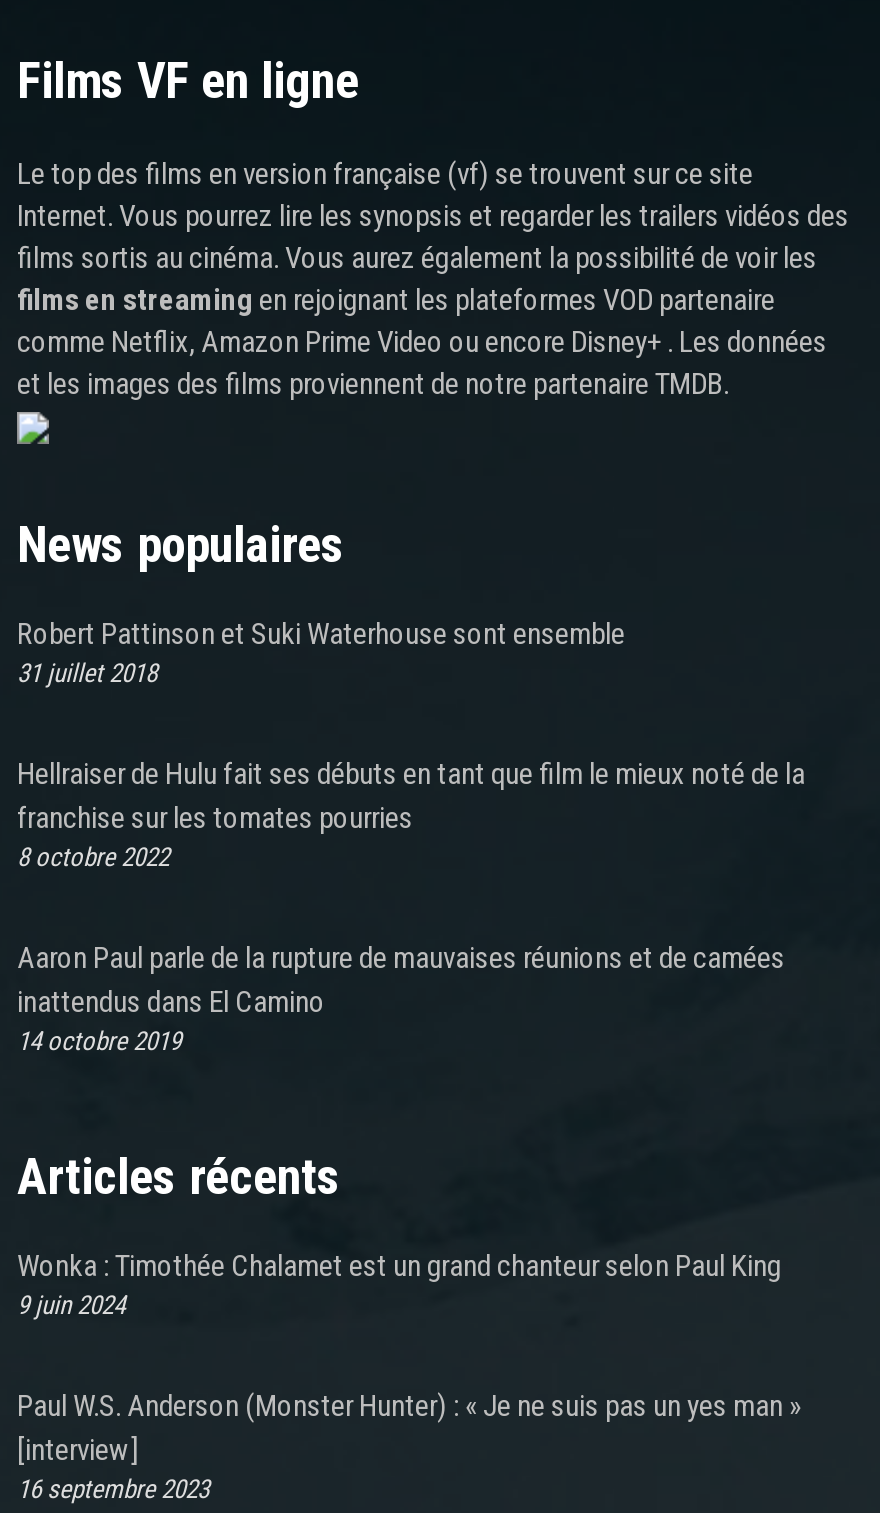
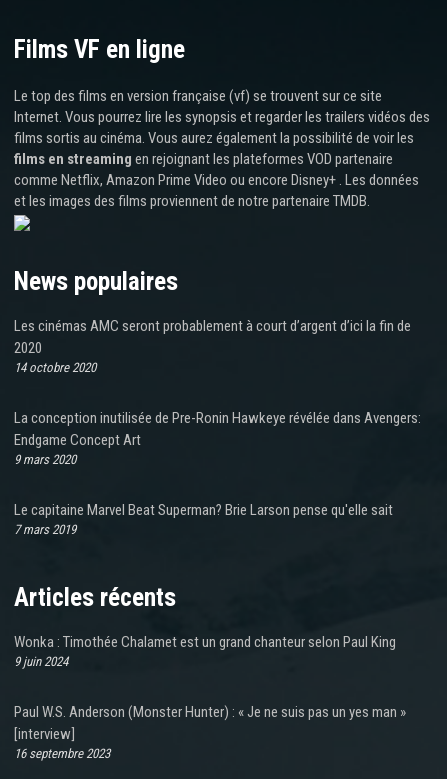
- Robert Pattinson et Suki Waterhouse sont ensemble
- 31 juillet 2018
+ Les cinémas AMC seront probablement à court d’argent d’ici la fin de
+ 2020
+ 14 octobre 2020

- Hellraiser de Hulu fait ses débuts en tant que film le mieux noté de la
- franchise sur les tomates pourries
- 8 octobre 2022
+ La conception inutilisée de Pre-Ronin Hawkeye révélée dans Avengers:
+ Endgame Concept Art
+ 9 mars 2020

- Aaron Paul parle de la rupture de mauvaises réunions et de camées
- inattendus dans El Camino
- 14 octobre 2019
+ Le capitaine Marvel Beat Superman? Brie Larson pense qu'elle sait
+ 7 mars 2019
